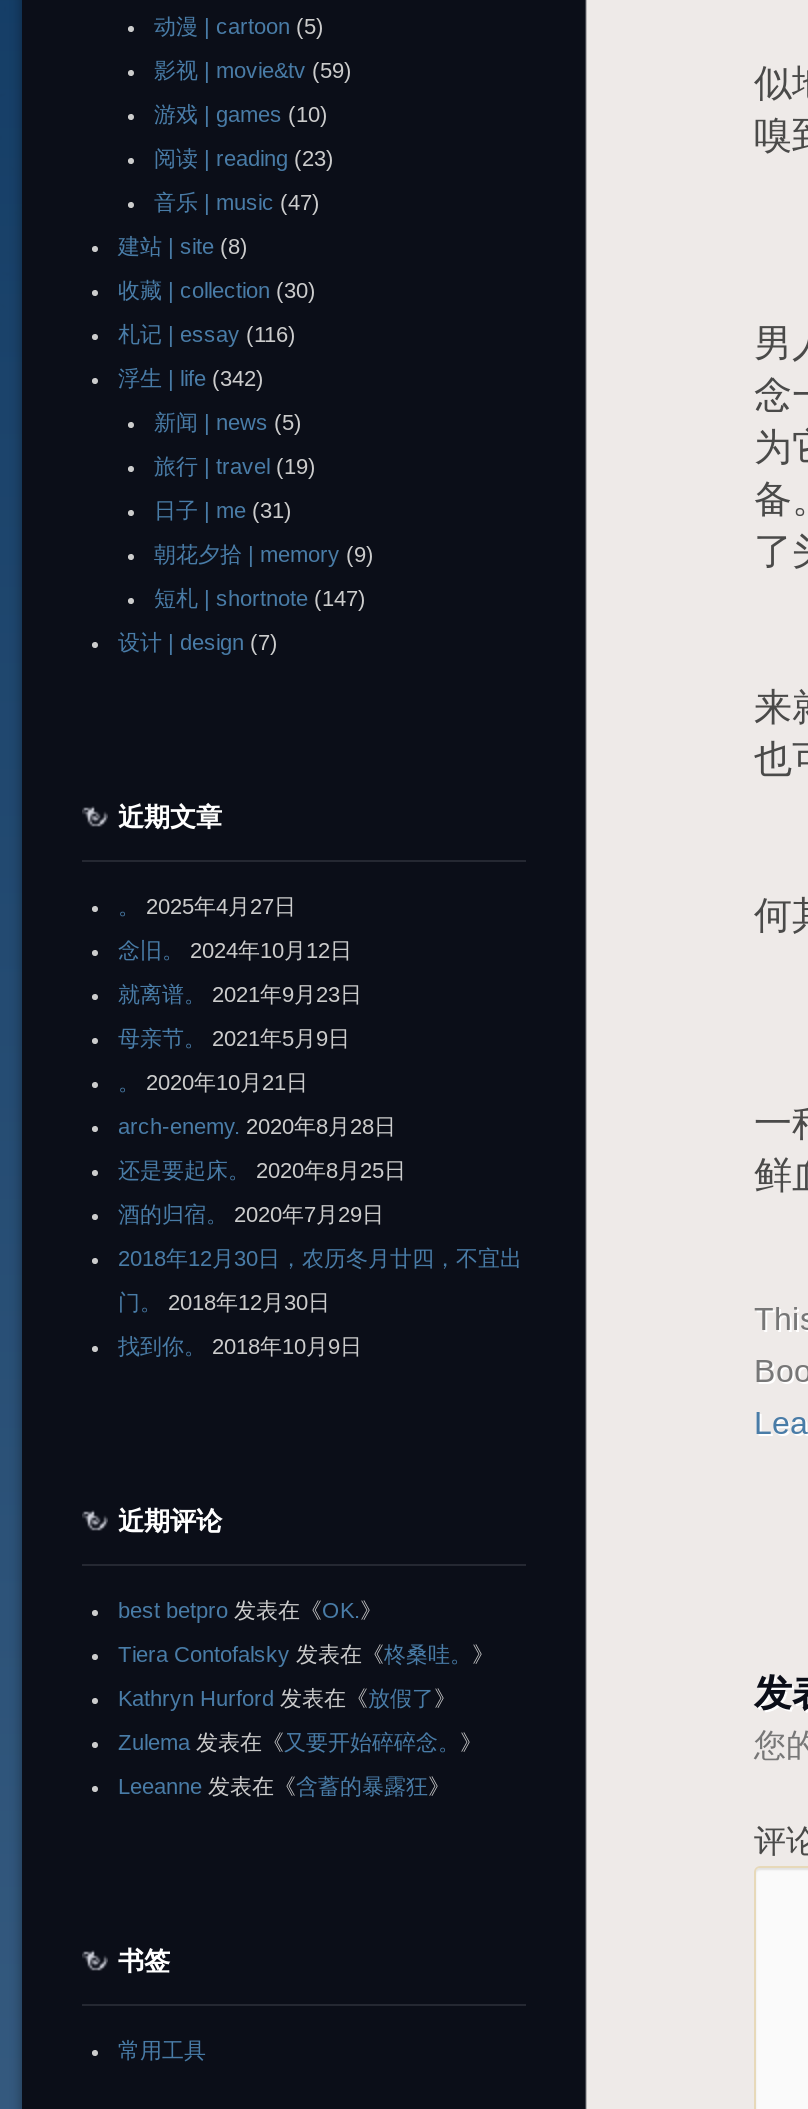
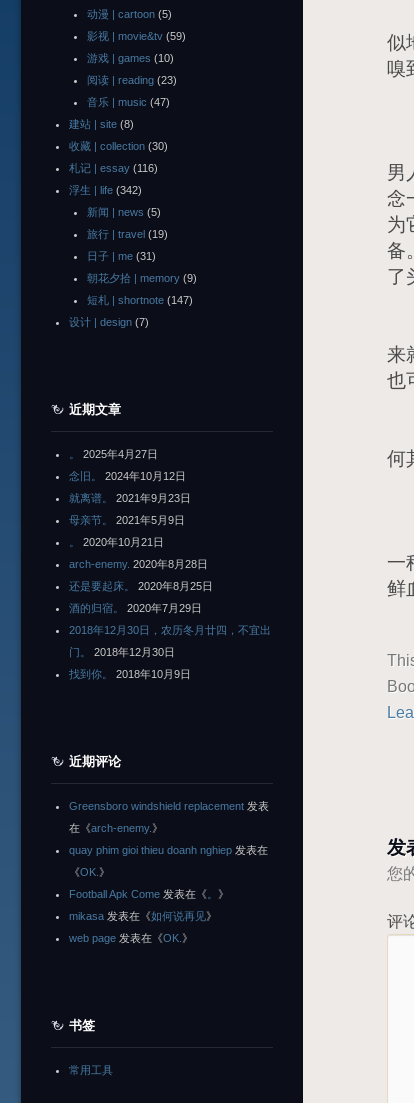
- best betpro发表在《OK.》
- Tiera Contofalsky发表在《柊桑哇。》
- Kathryn Hurford发表在《放假了》
- Zulema发表在《又要开始碎碎念。》
- Leeanne发表在《含蓄的暴露狂》
+ Greensboro windshield replacement发表
+ 在《arch-enemy.》
+ quay phim gioi thieu doanh nghiep发表在
+ 《OK.》
+ Football Apk Come发表在《。》
+ mikasa发表在《如何说再见》
+ web page发表在《OK.》
